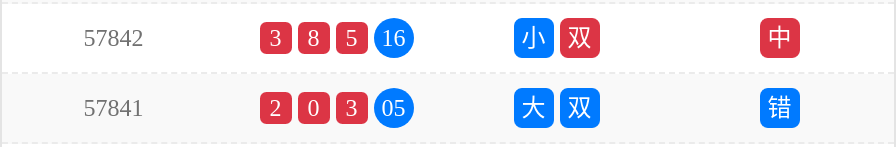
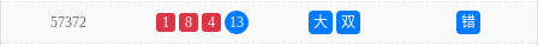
- 57842
+ 57372

- 5
- 16
- 小
- 双
- 中
- 57841
- 2
- 0
- 3
- 05
+ 4
+ 13

- 3
+ 1
